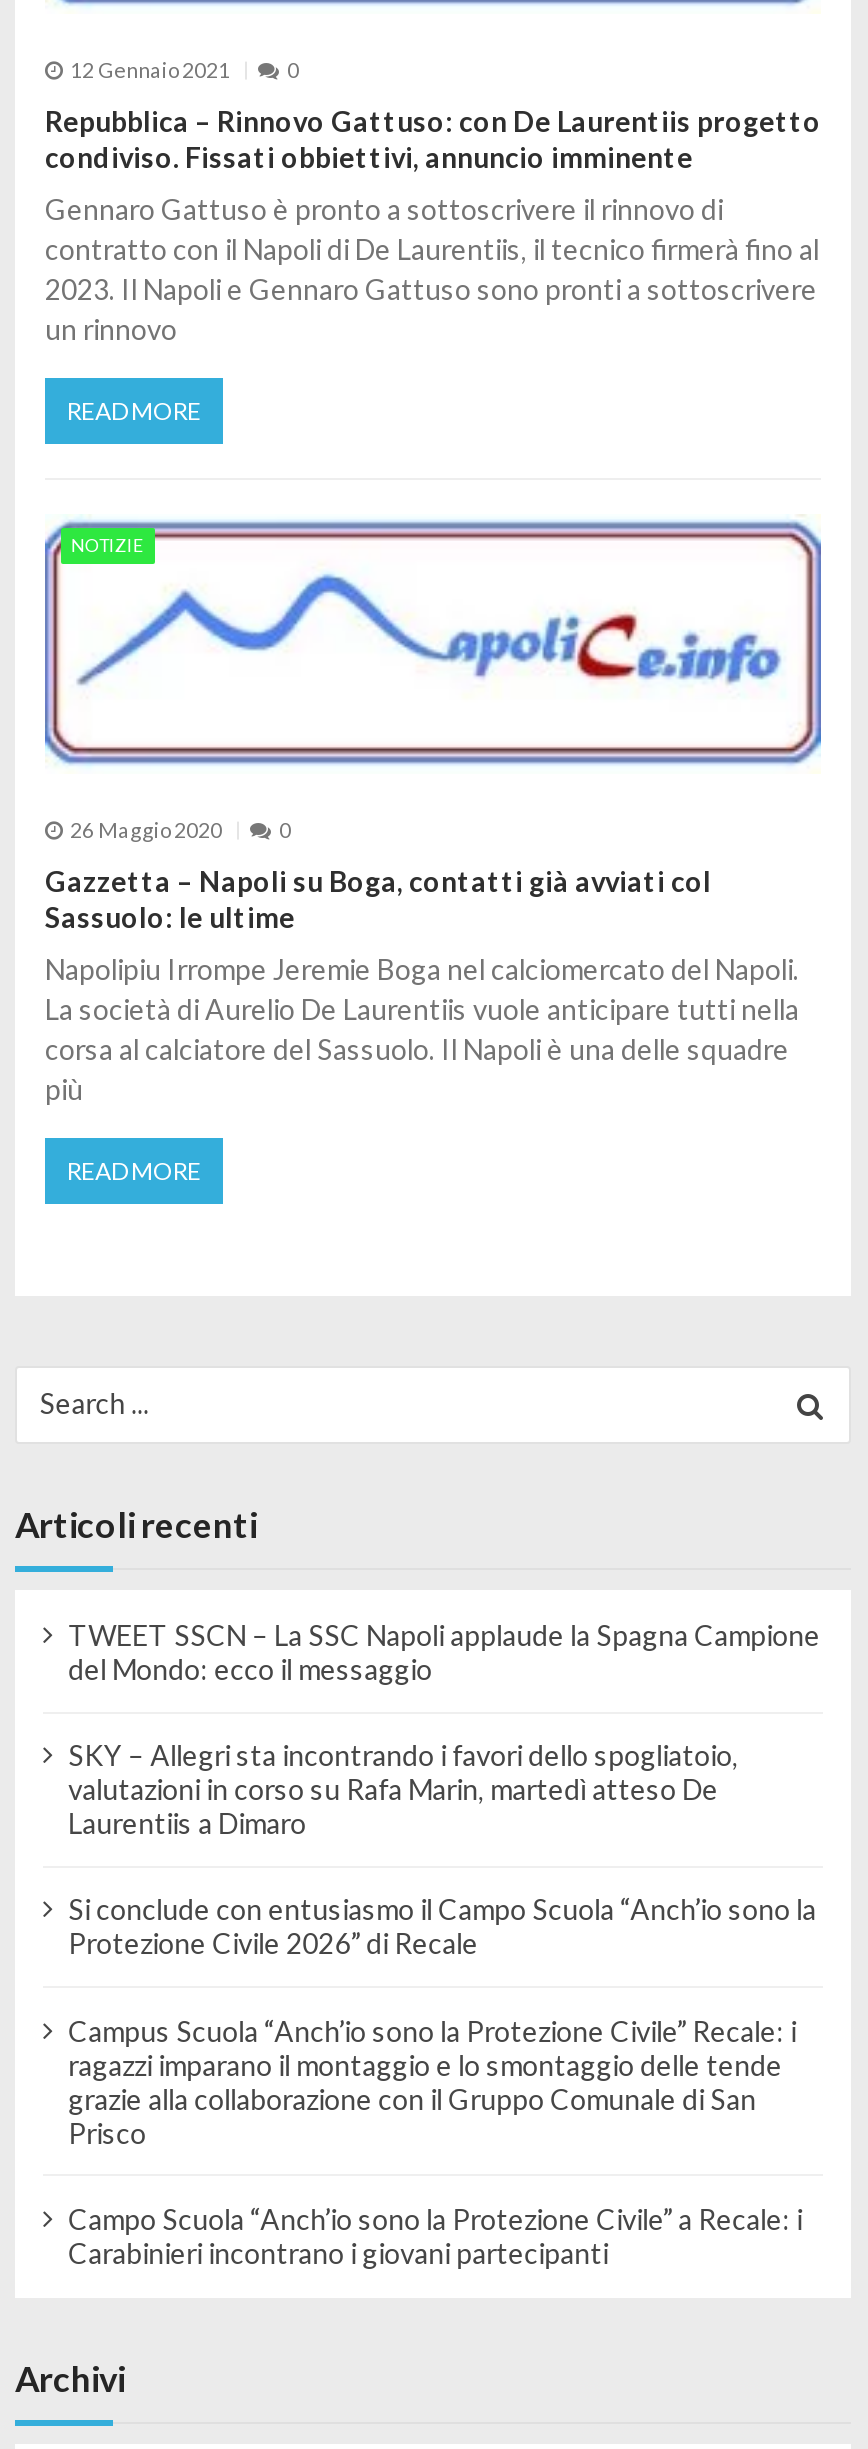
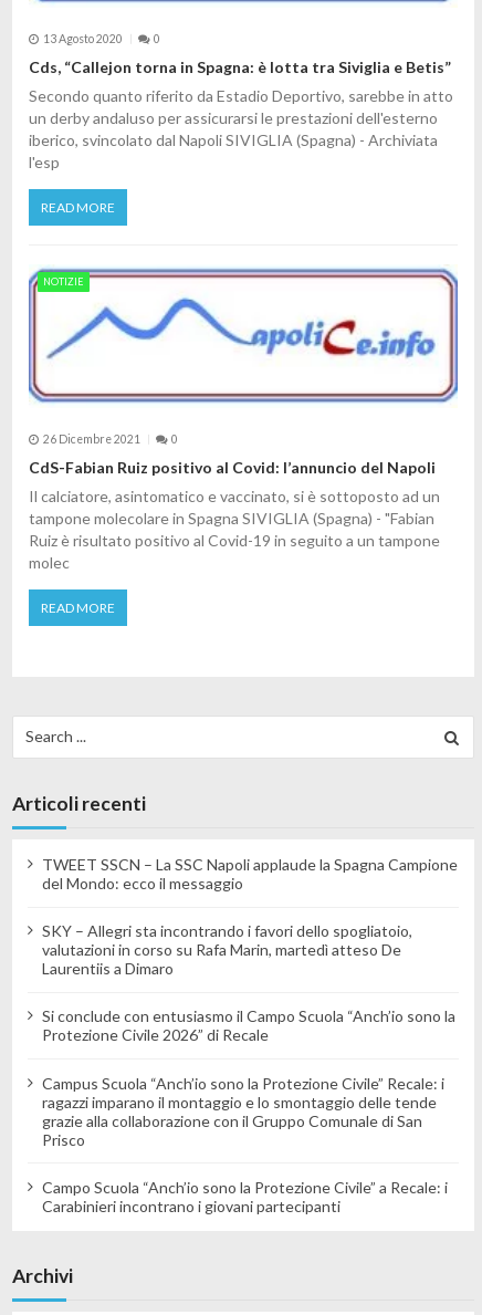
- 12 Gennaio 2021
+ 13 Agosto 2020

- Repubblica – Rinnovo Gattuso: con De Laurentiis progetto
- condiviso. Fissati obbiettivi, annuncio imminente
+ Cds, “Callejon torna in Spagna: è lotta tra Siviglia e Betis”

- Gennaro Gattuso è pronto a sottoscrivere il rinnovo di
- contratto con il Napoli di De Laurentiis, il tecnico firmerà fino al
- 2023. Il Napoli e Gennaro Gattuso sono pronti a sottoscrivere
- un rinnovo
+ Secondo quanto riferito da Estadio Deportivo, sarebbe in atto
+ un derby andaluso per assicurarsi le prestazioni dell'esterno
+ iberico, svincolato dal Napoli SIVIGLIA (Spagna) - Archiviata
+ l'esp

- 26 Maggio 2020
+ 26 Dicembre 2021

- Gazzetta – Napoli su Boga, contatti già avviati col
- Sassuolo: le ultime
+ CdS-Fabian Ruiz positivo al Covid: l’annuncio del Napoli

- Napolipiu Irrompe Jeremie Boga nel calciomercato del Napoli.
- La società di Aurelio De Laurentiis vuole anticipare tutti nella
- corsa al calciatore del Sassuolo. Il Napoli è una delle squadre
- più
+ Il calciatore, asintomatico e vaccinato, si è sottoposto ad un
+ tampone molecolare in Spagna SIVIGLIA (Spagna) - "Fabian
+ Ruiz è risultato positivo al Covid-19 in seguito a un tampone
+ molec
